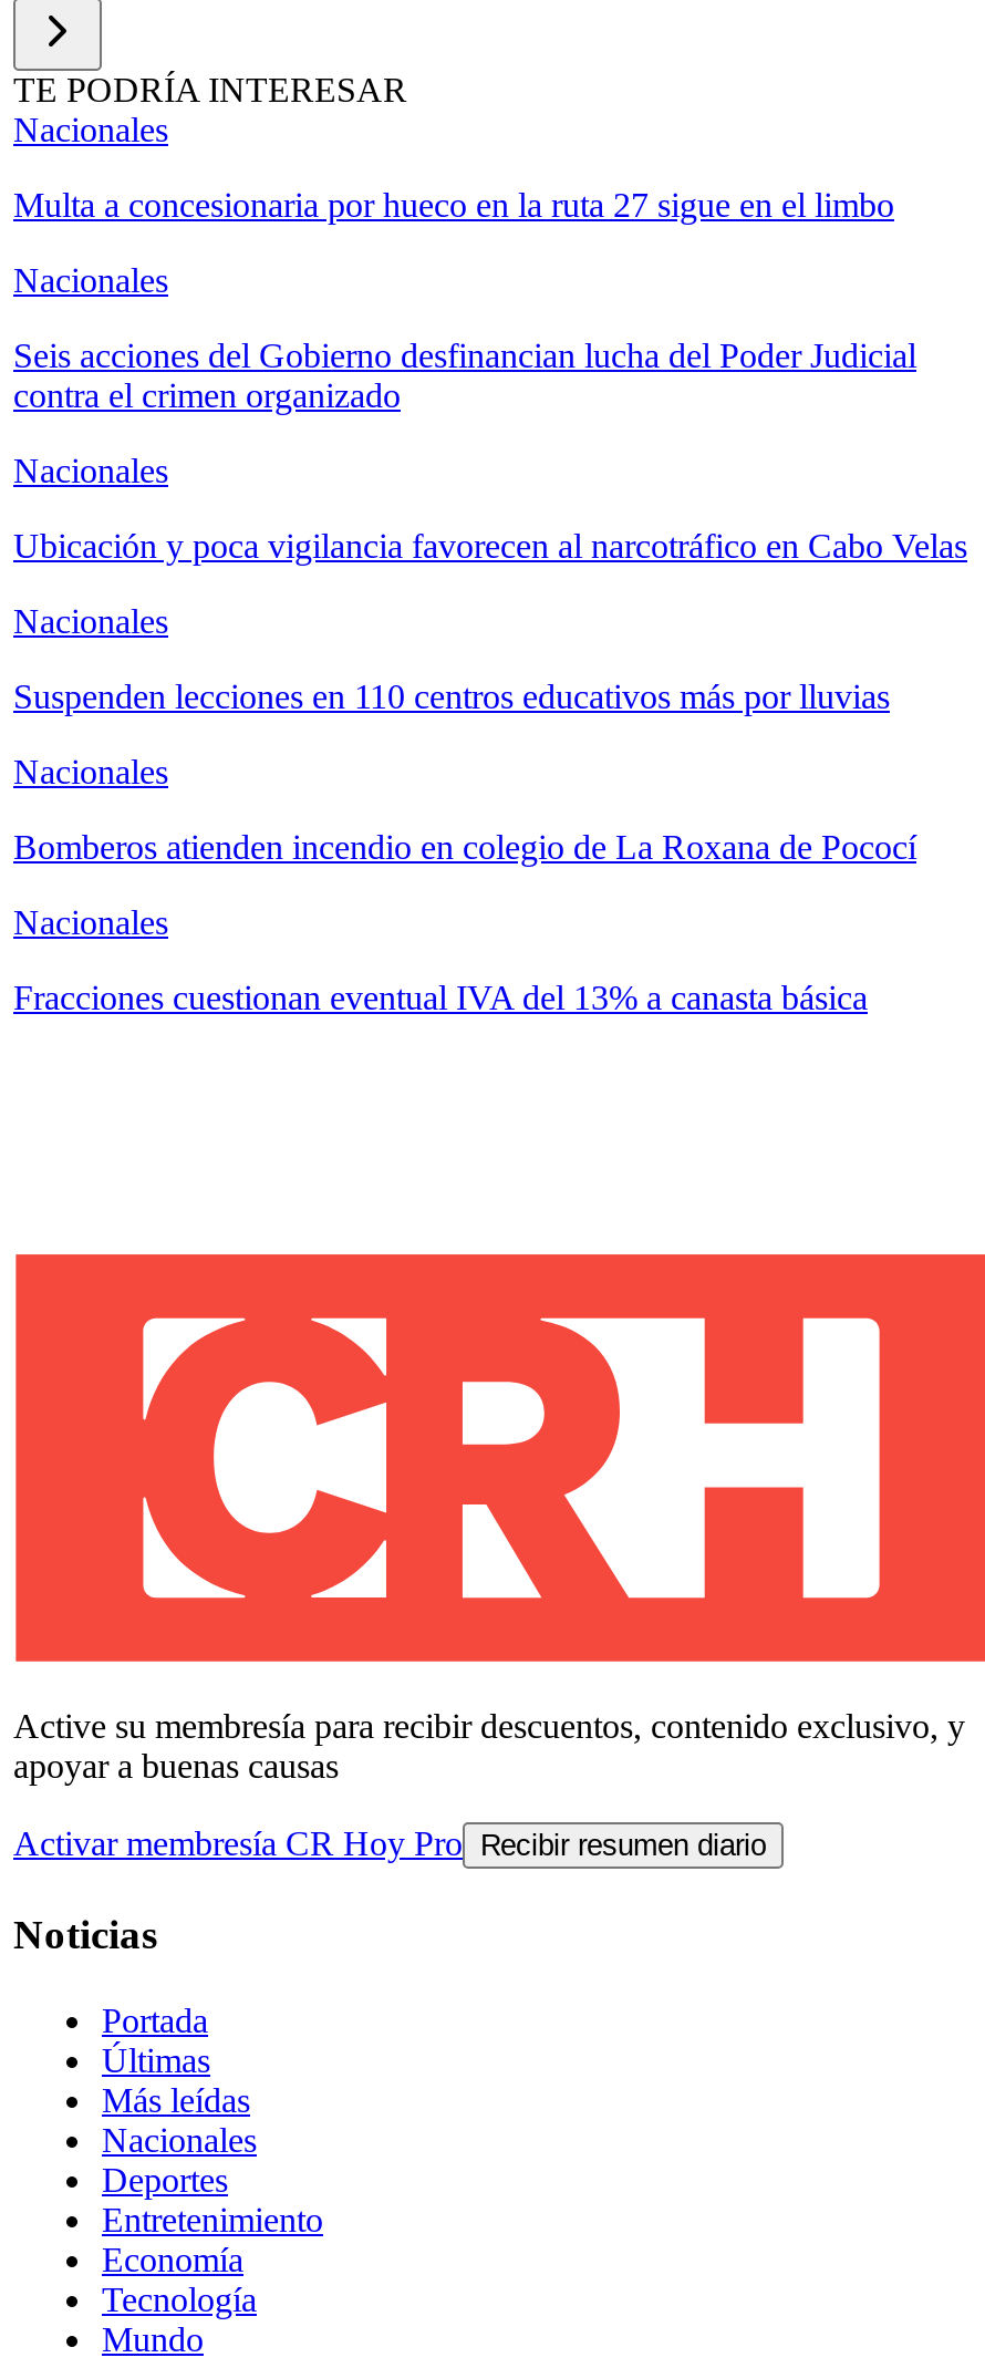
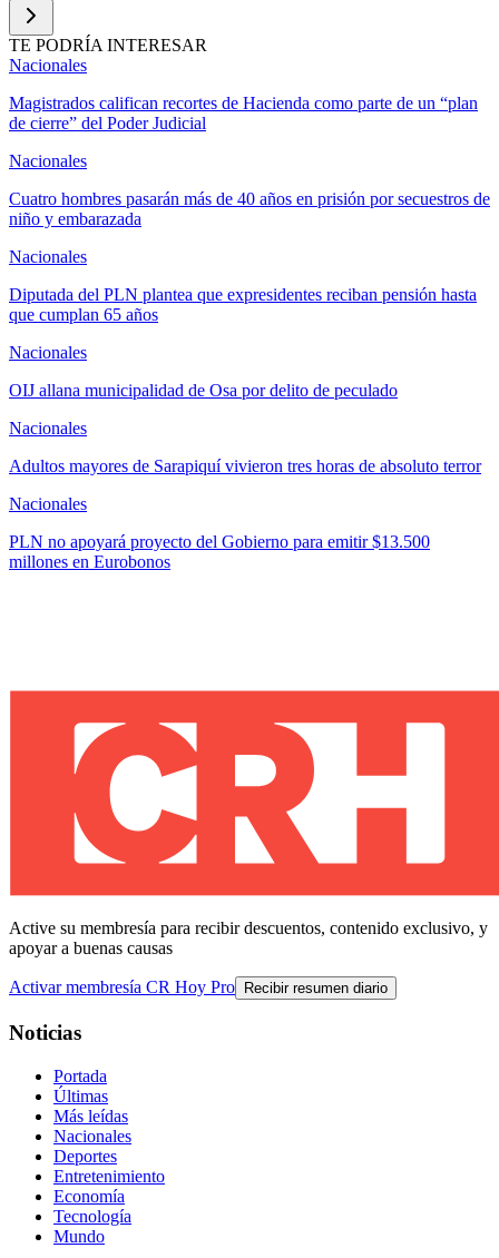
- Multa a concesionaria por hueco en la ruta 27 sigue en el limbo
+ Magistrados califican recortes de Hacienda como parte de un “plan
+ de cierre” del Poder Judicial

- Seis acciones del Gobierno desfinancian lucha del Poder Judicial
- contra el crimen organizado
+ Cuatro hombres pasarán más de 40 años en prisión por secuestros de
+ niño y embarazada

- Ubicación y poca vigilancia favorecen al narcotráfico en Cabo Velas
+ Diputada del PLN plantea que expresidentes reciban pensión hasta
+ que cumplan 65 años

- Suspenden lecciones en 110 centros educativos más por lluvias
+ OIJ allana municipalidad de Osa por delito de peculado

- Bomberos atienden incendio en colegio de La Roxana de Pococí
+ Adultos mayores de Sarapiquí vivieron tres horas de absoluto terror

- Fracciones cuestionan eventual IVA del 13% a canasta básica
+ PLN no apoyará proyecto del Gobierno para emitir $13.500
+ millones en Eurobonos
